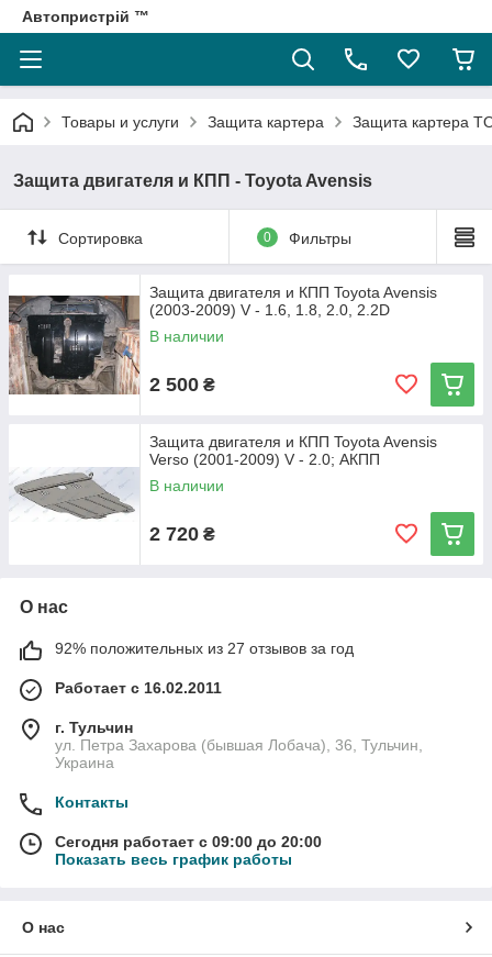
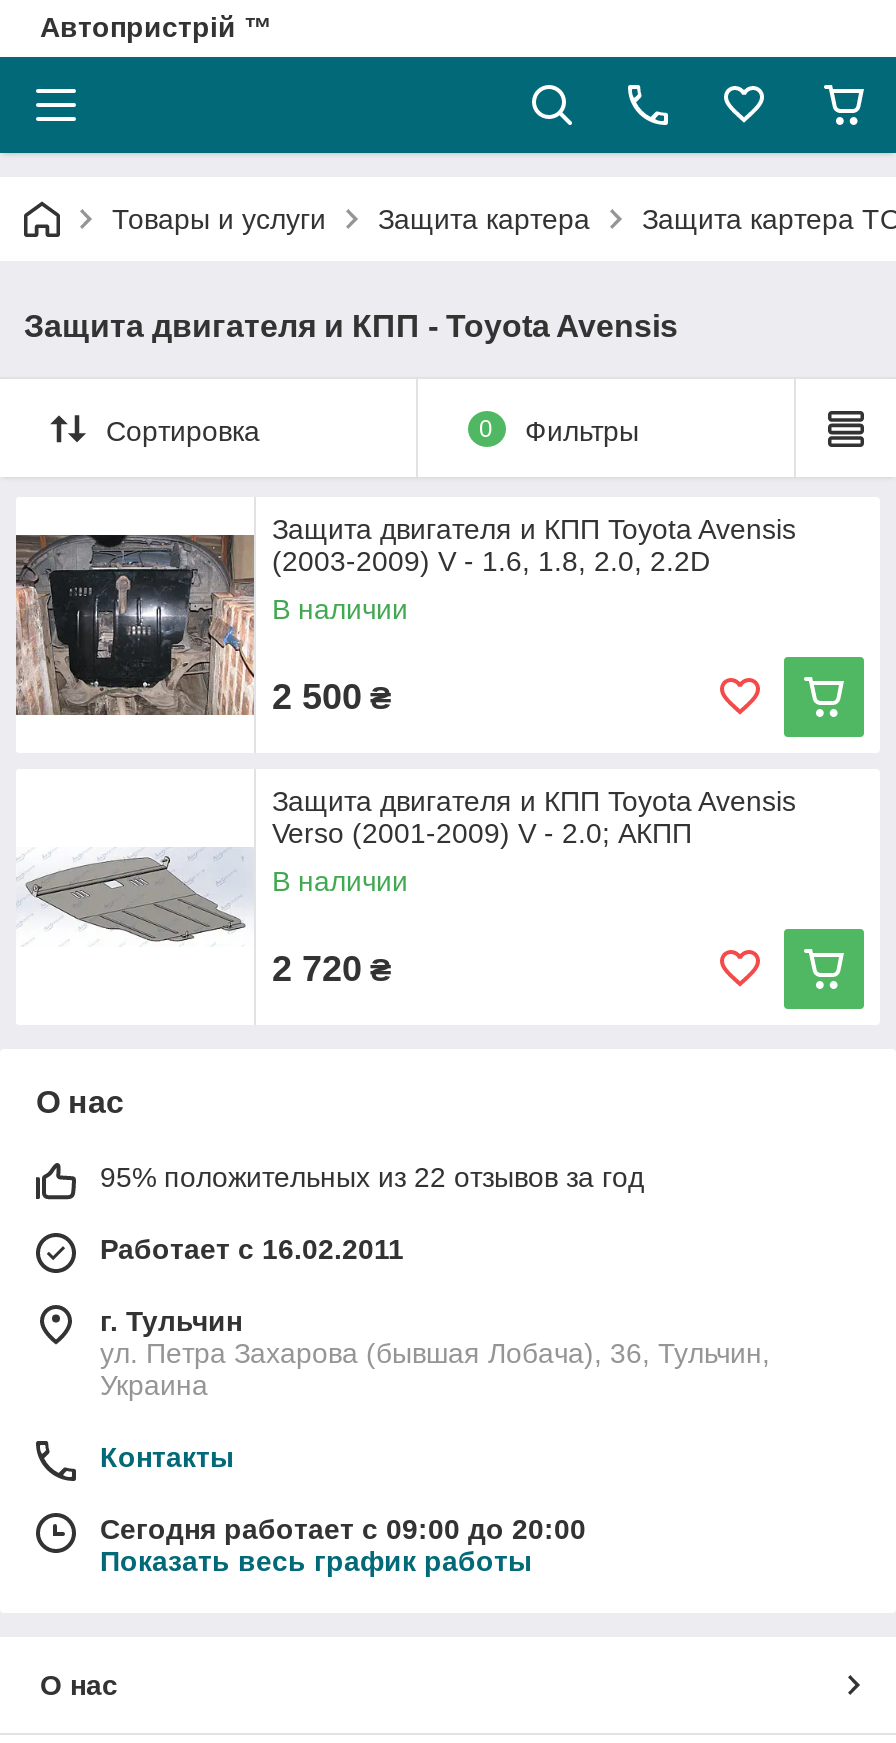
- 92% положительных из 27 отзывов за год
+ 95% положительных из 22 отзывов за год
